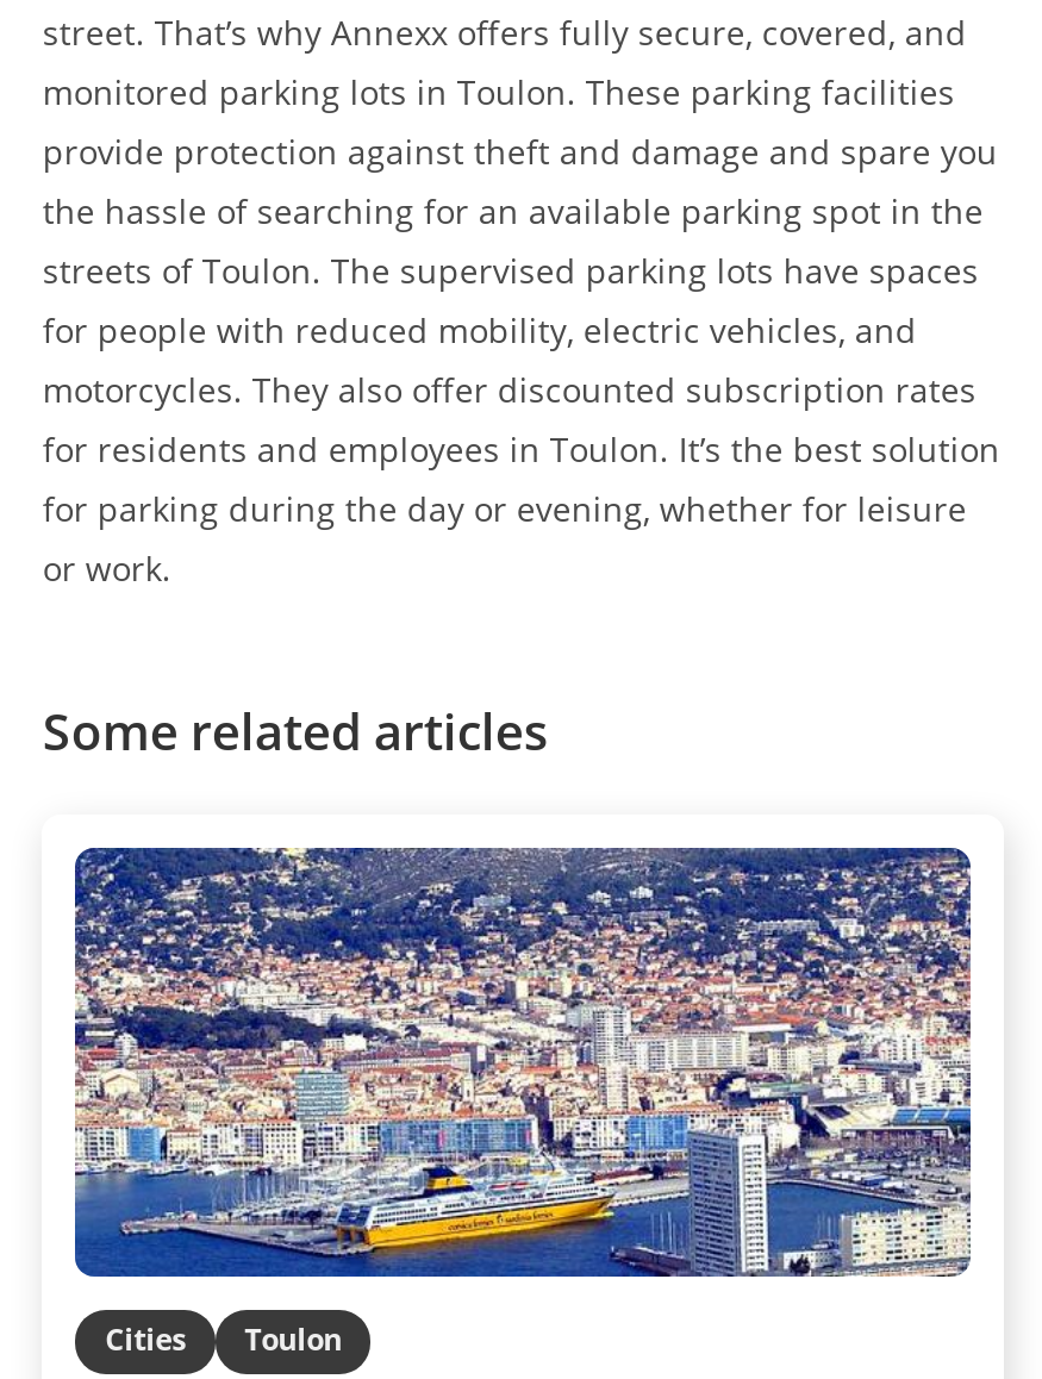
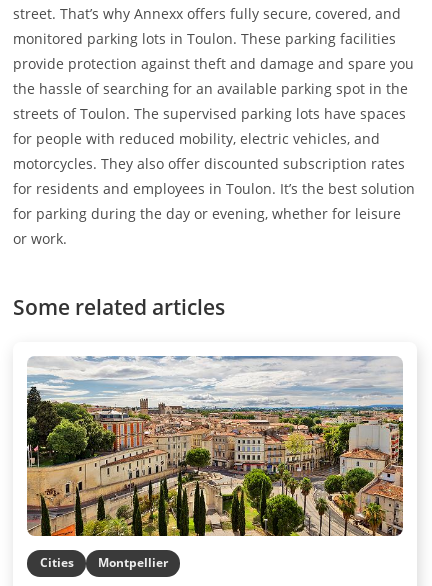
- [image]
- Toulon
+ [image]
+ Montpellier
